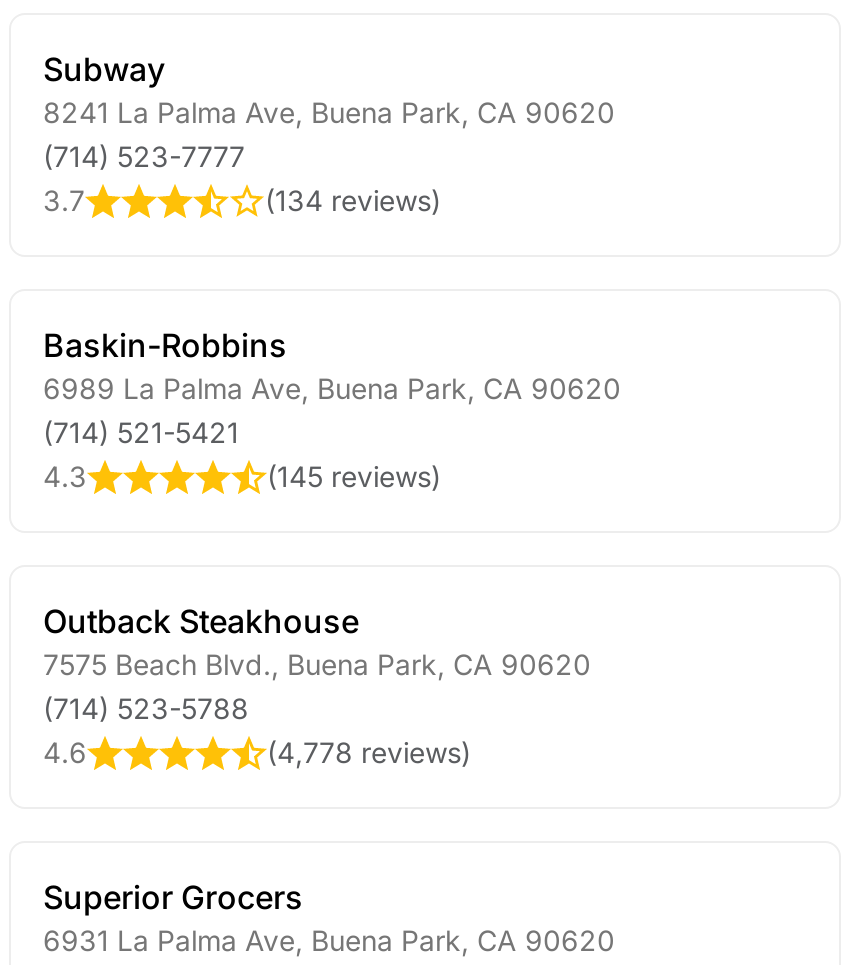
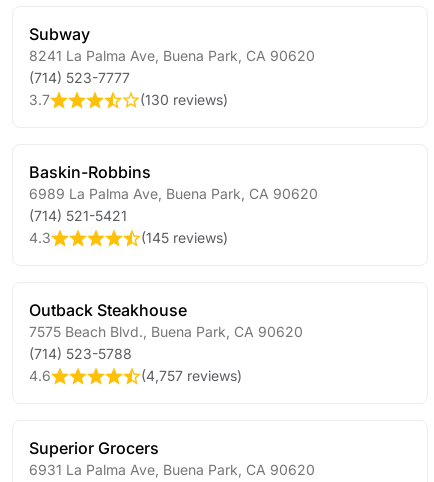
- (134 reviews)
+ (130 reviews)

- (4,778 reviews)
+ (4,757 reviews)
